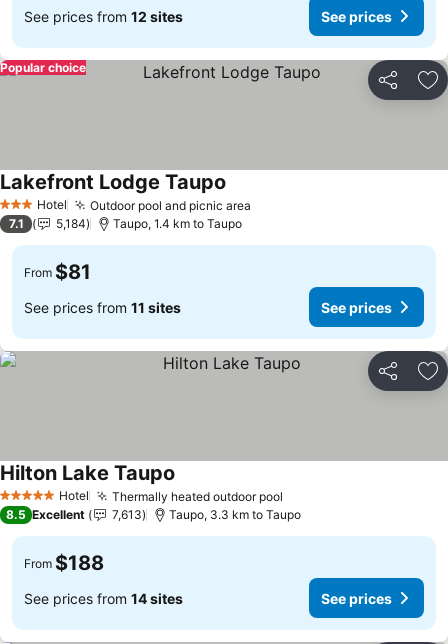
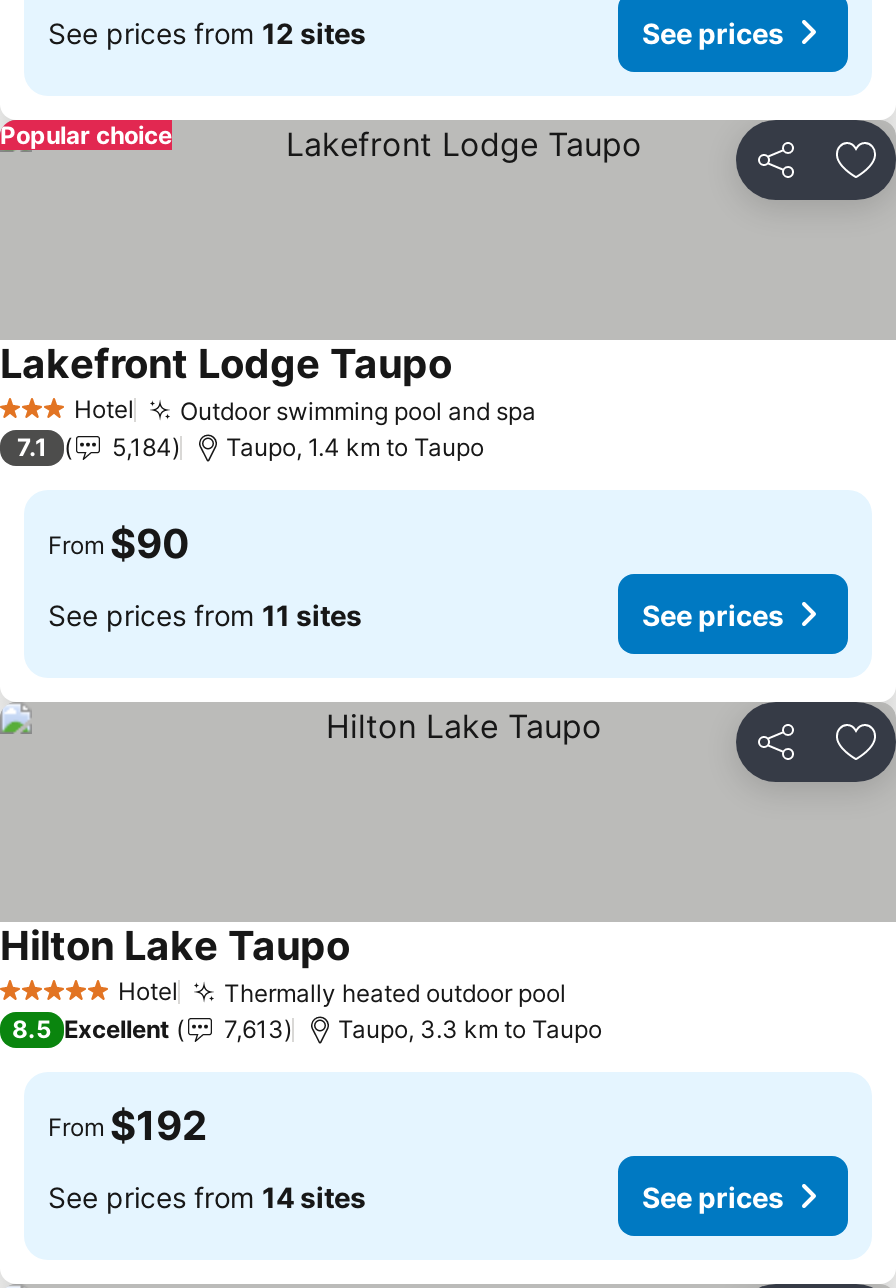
- Outdoor pool and picnic area
+ Outdoor swimming pool and spa

- From $81
+ From $90

- From $188
+ From $192
